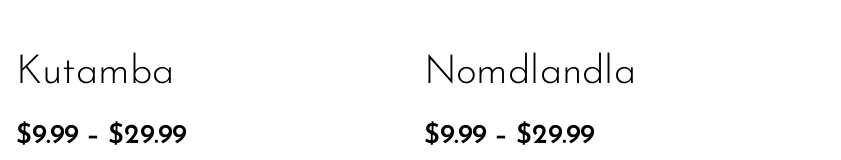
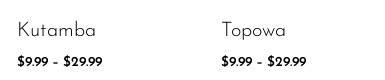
- Nomdlandla
+ Topowa
